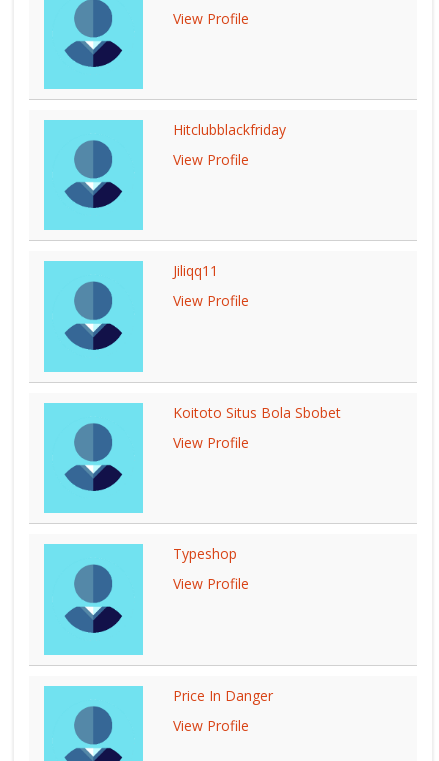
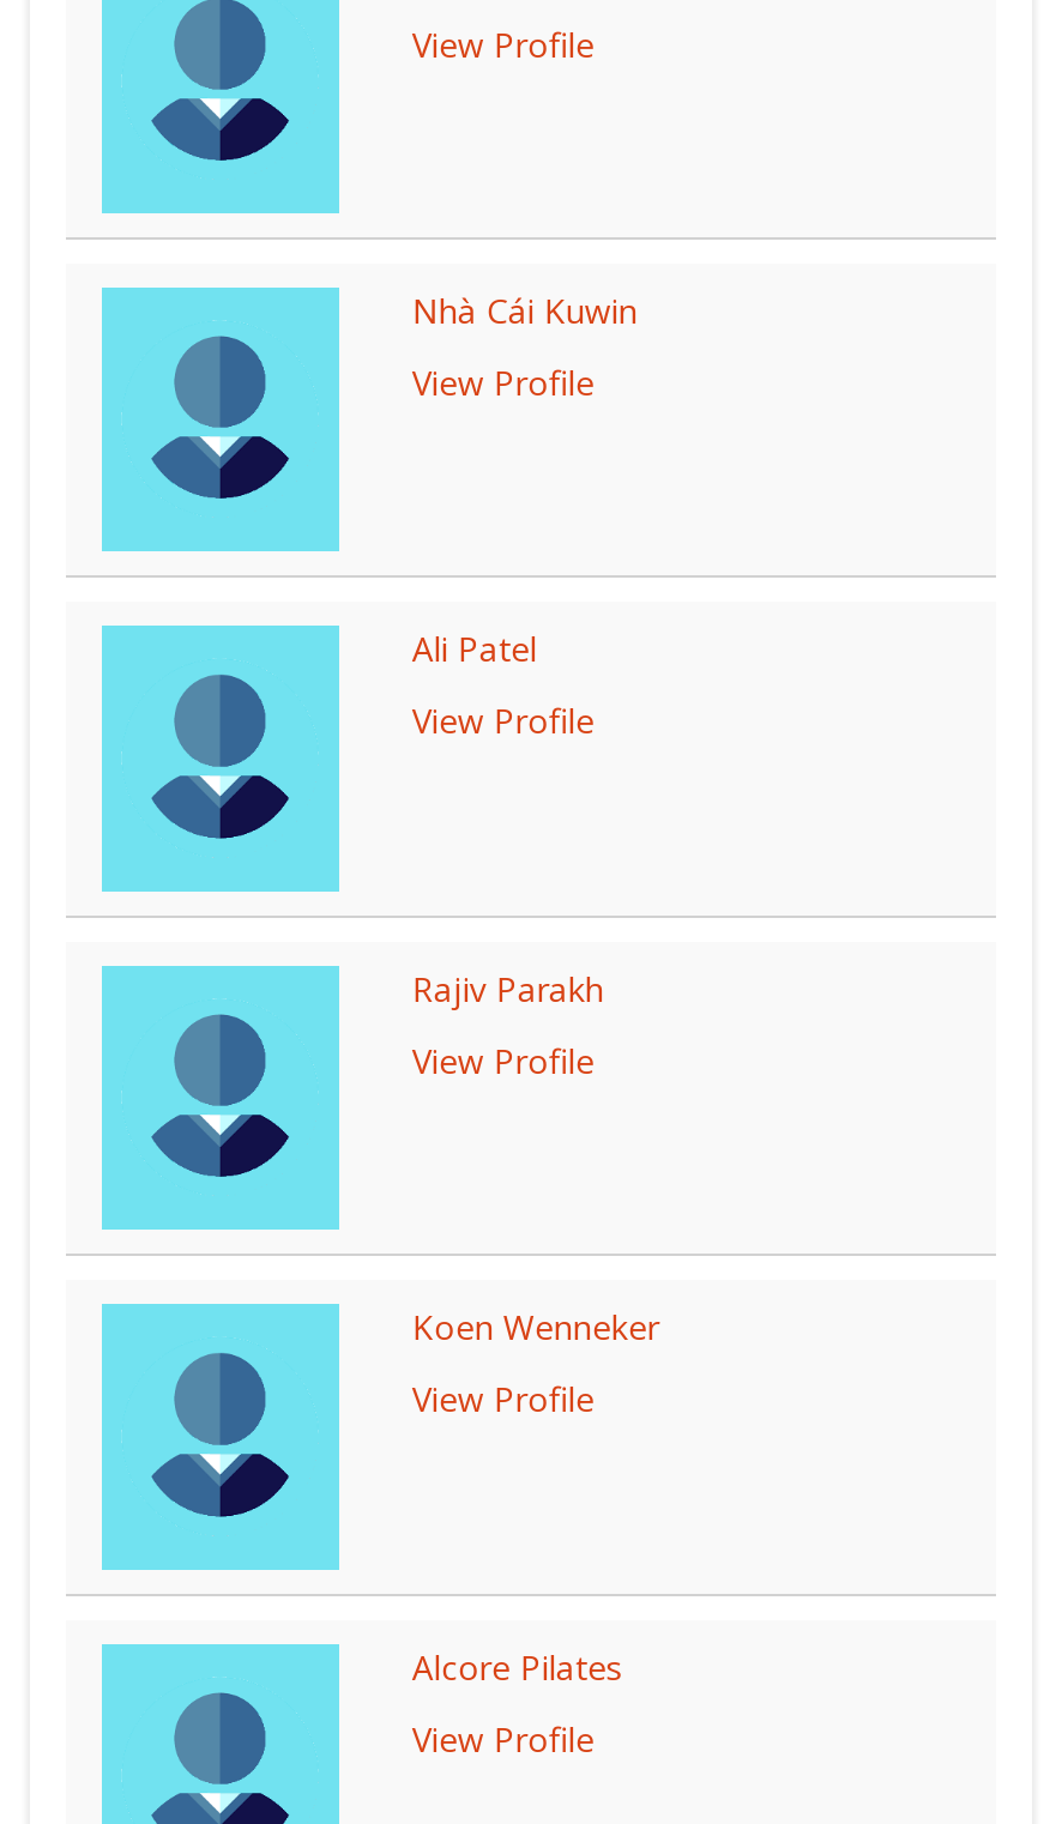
- Hitclubblackfriday
+ Nhà Cái Kuwin

- Jiliqq11
+ Ali Patel

- Koitoto Situs Bola Sbobet
+ Rajiv Parakh

- Typeshop
+ Koen Wenneker

- Price In Danger
+ Alcore Pilates
